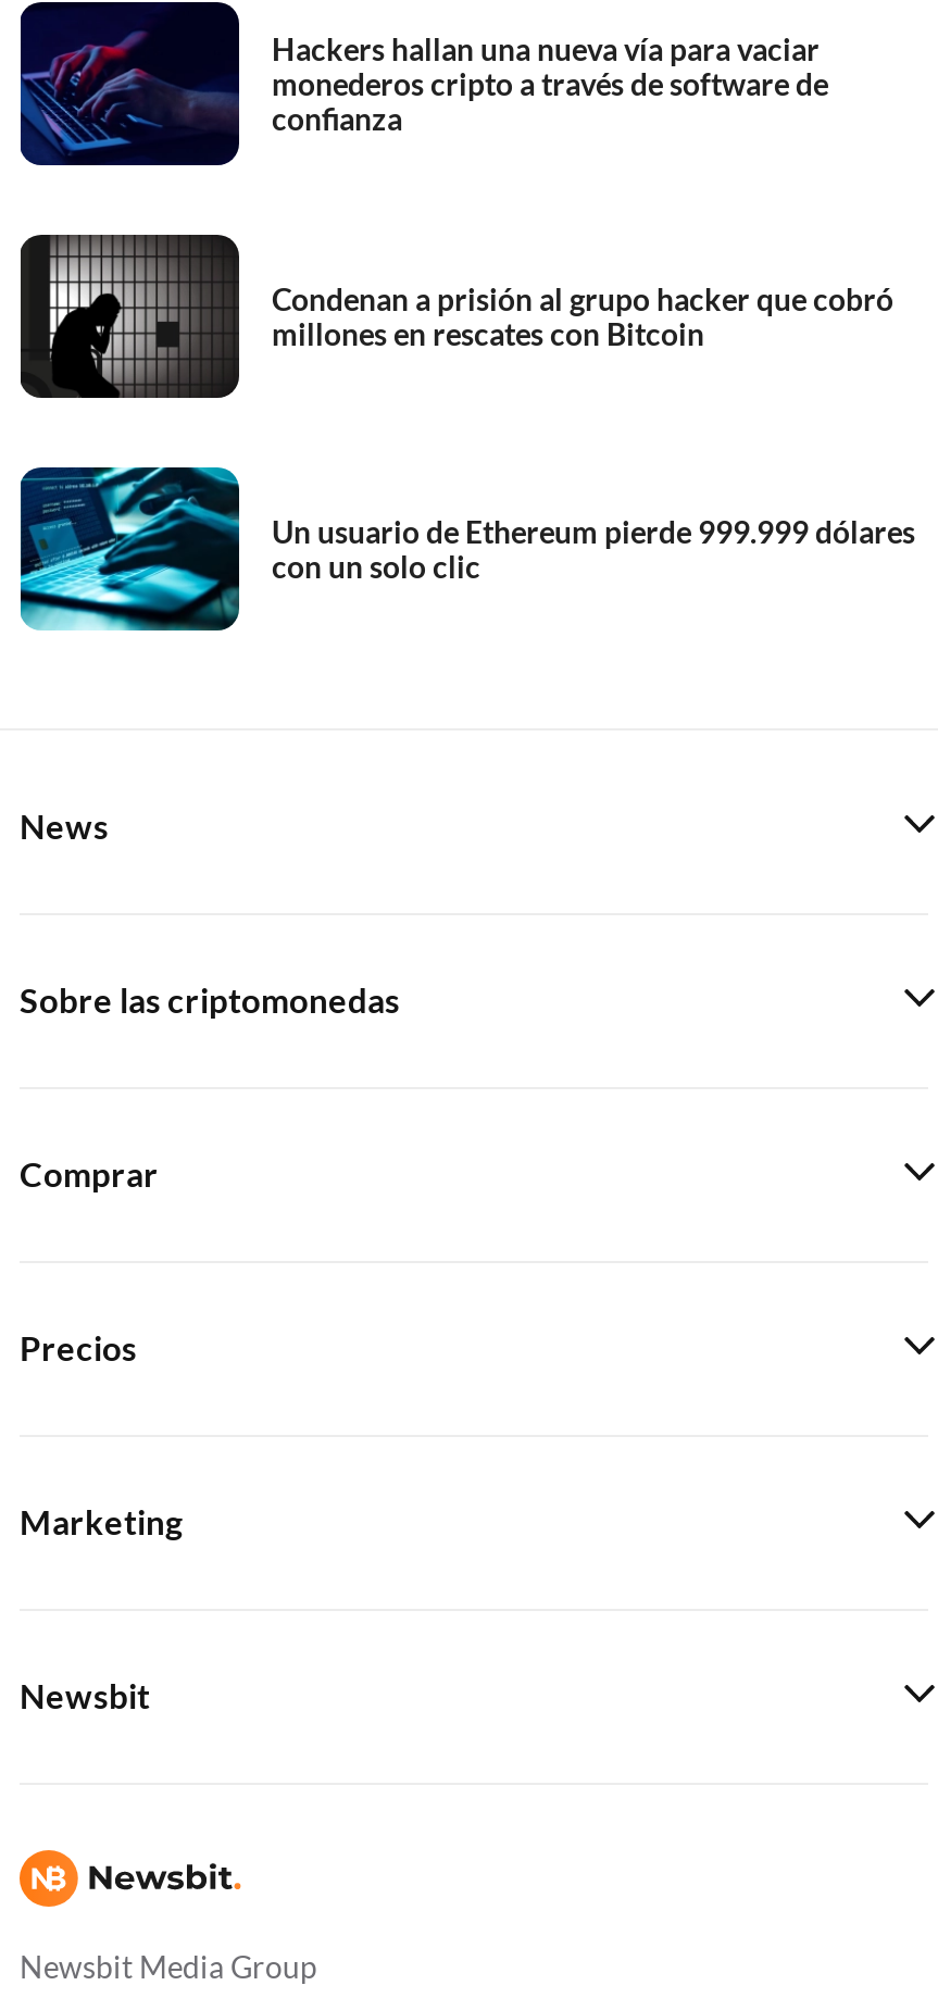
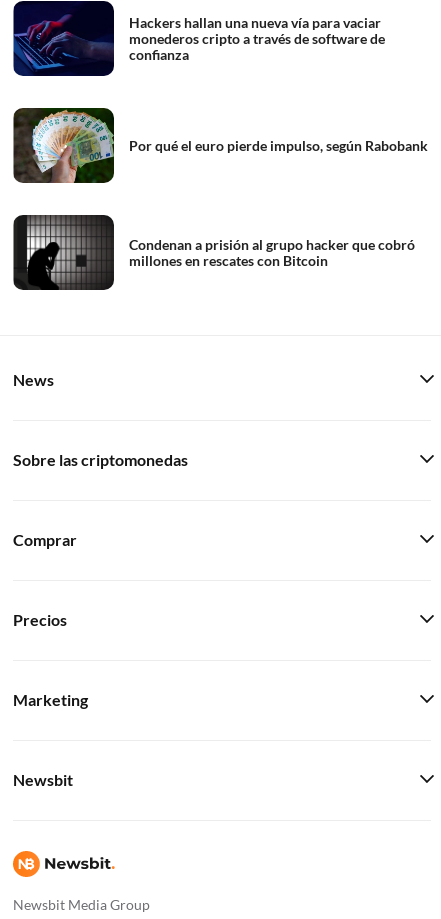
+ [image]
+ Por qué el euro pierde impulso, según Rabobank

moved down: [image] | Condenan a prisión al grupo hacker que cobró | millones en rescates con Bitcoin

- [image]
- Un usuario de Ethereum pierde 999.999 dólares
- con un solo clic
